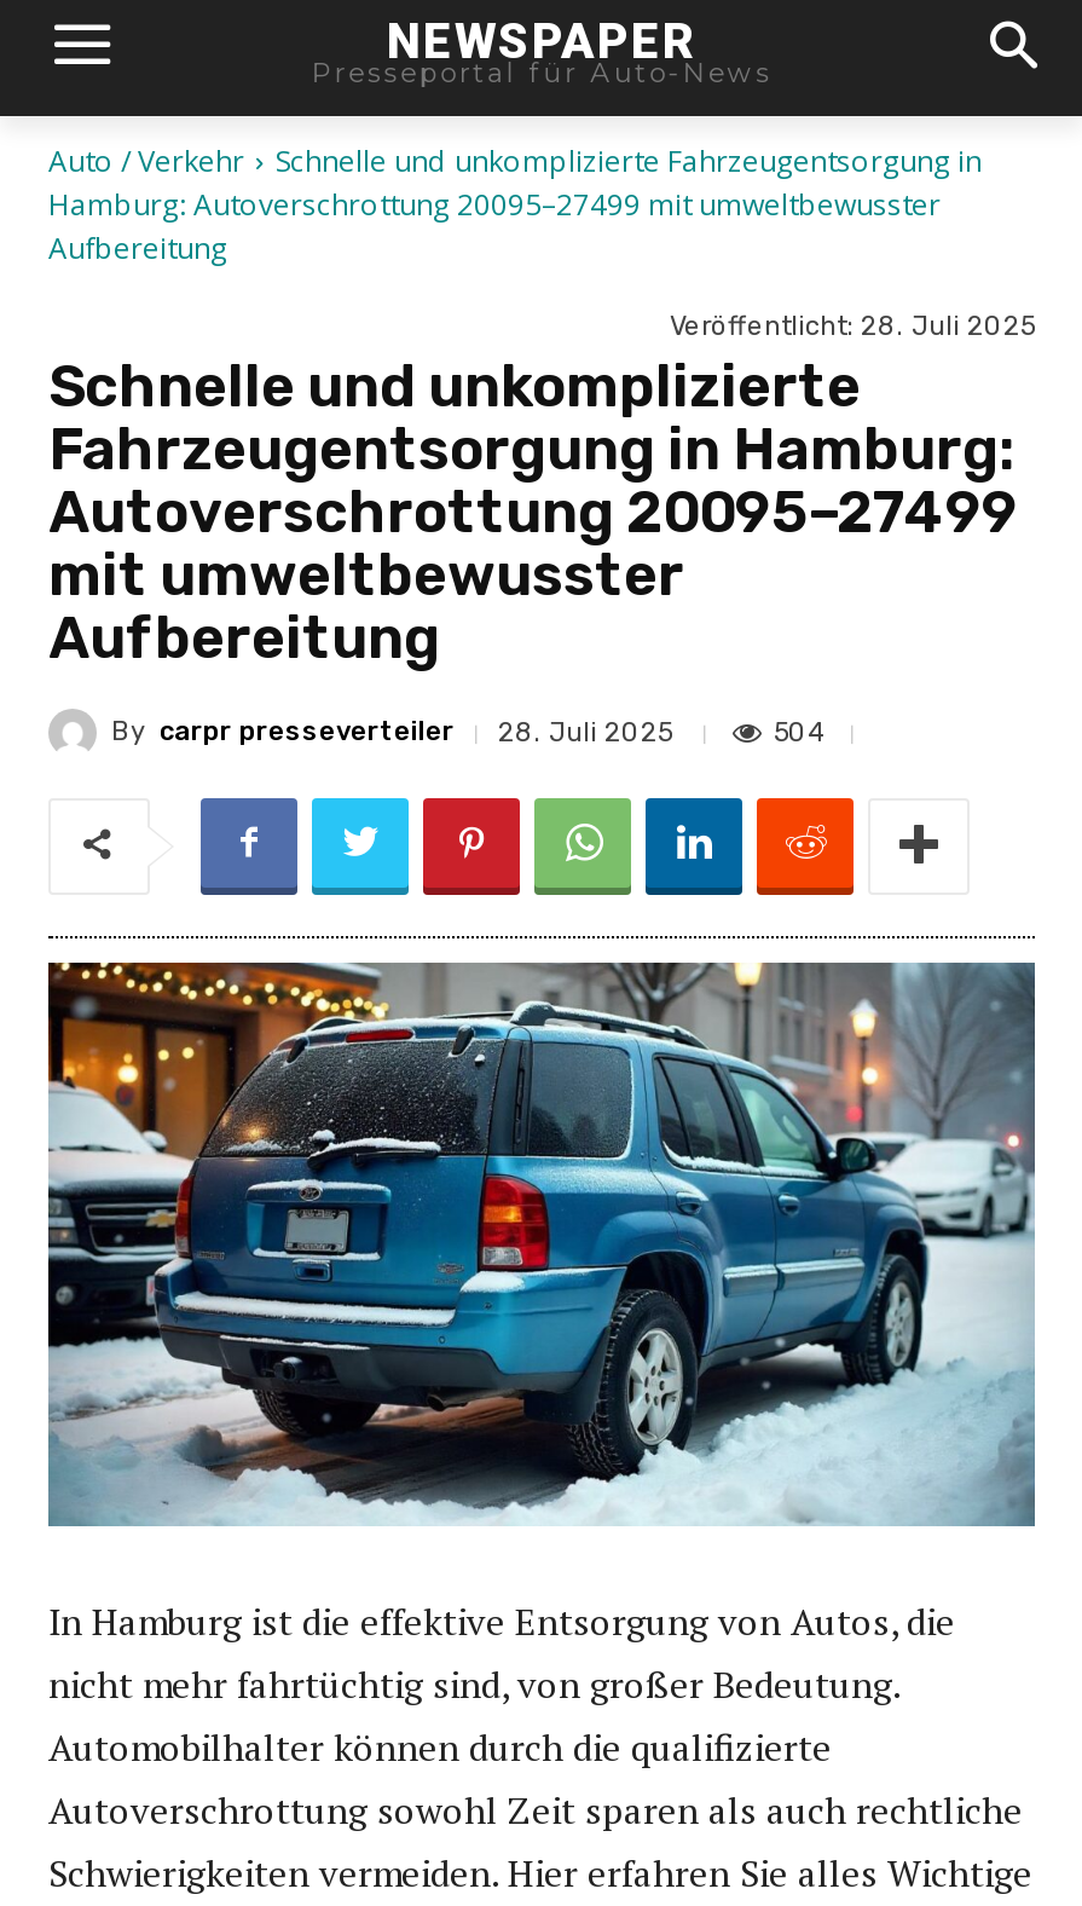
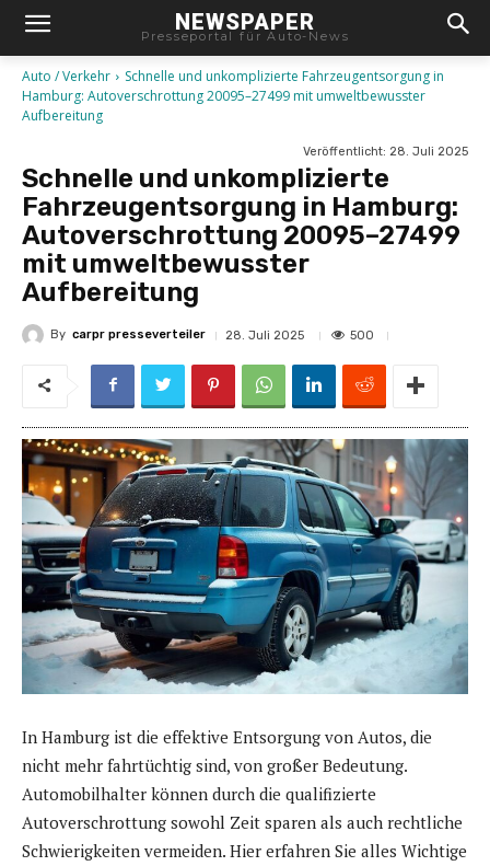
- 504
+ 500
